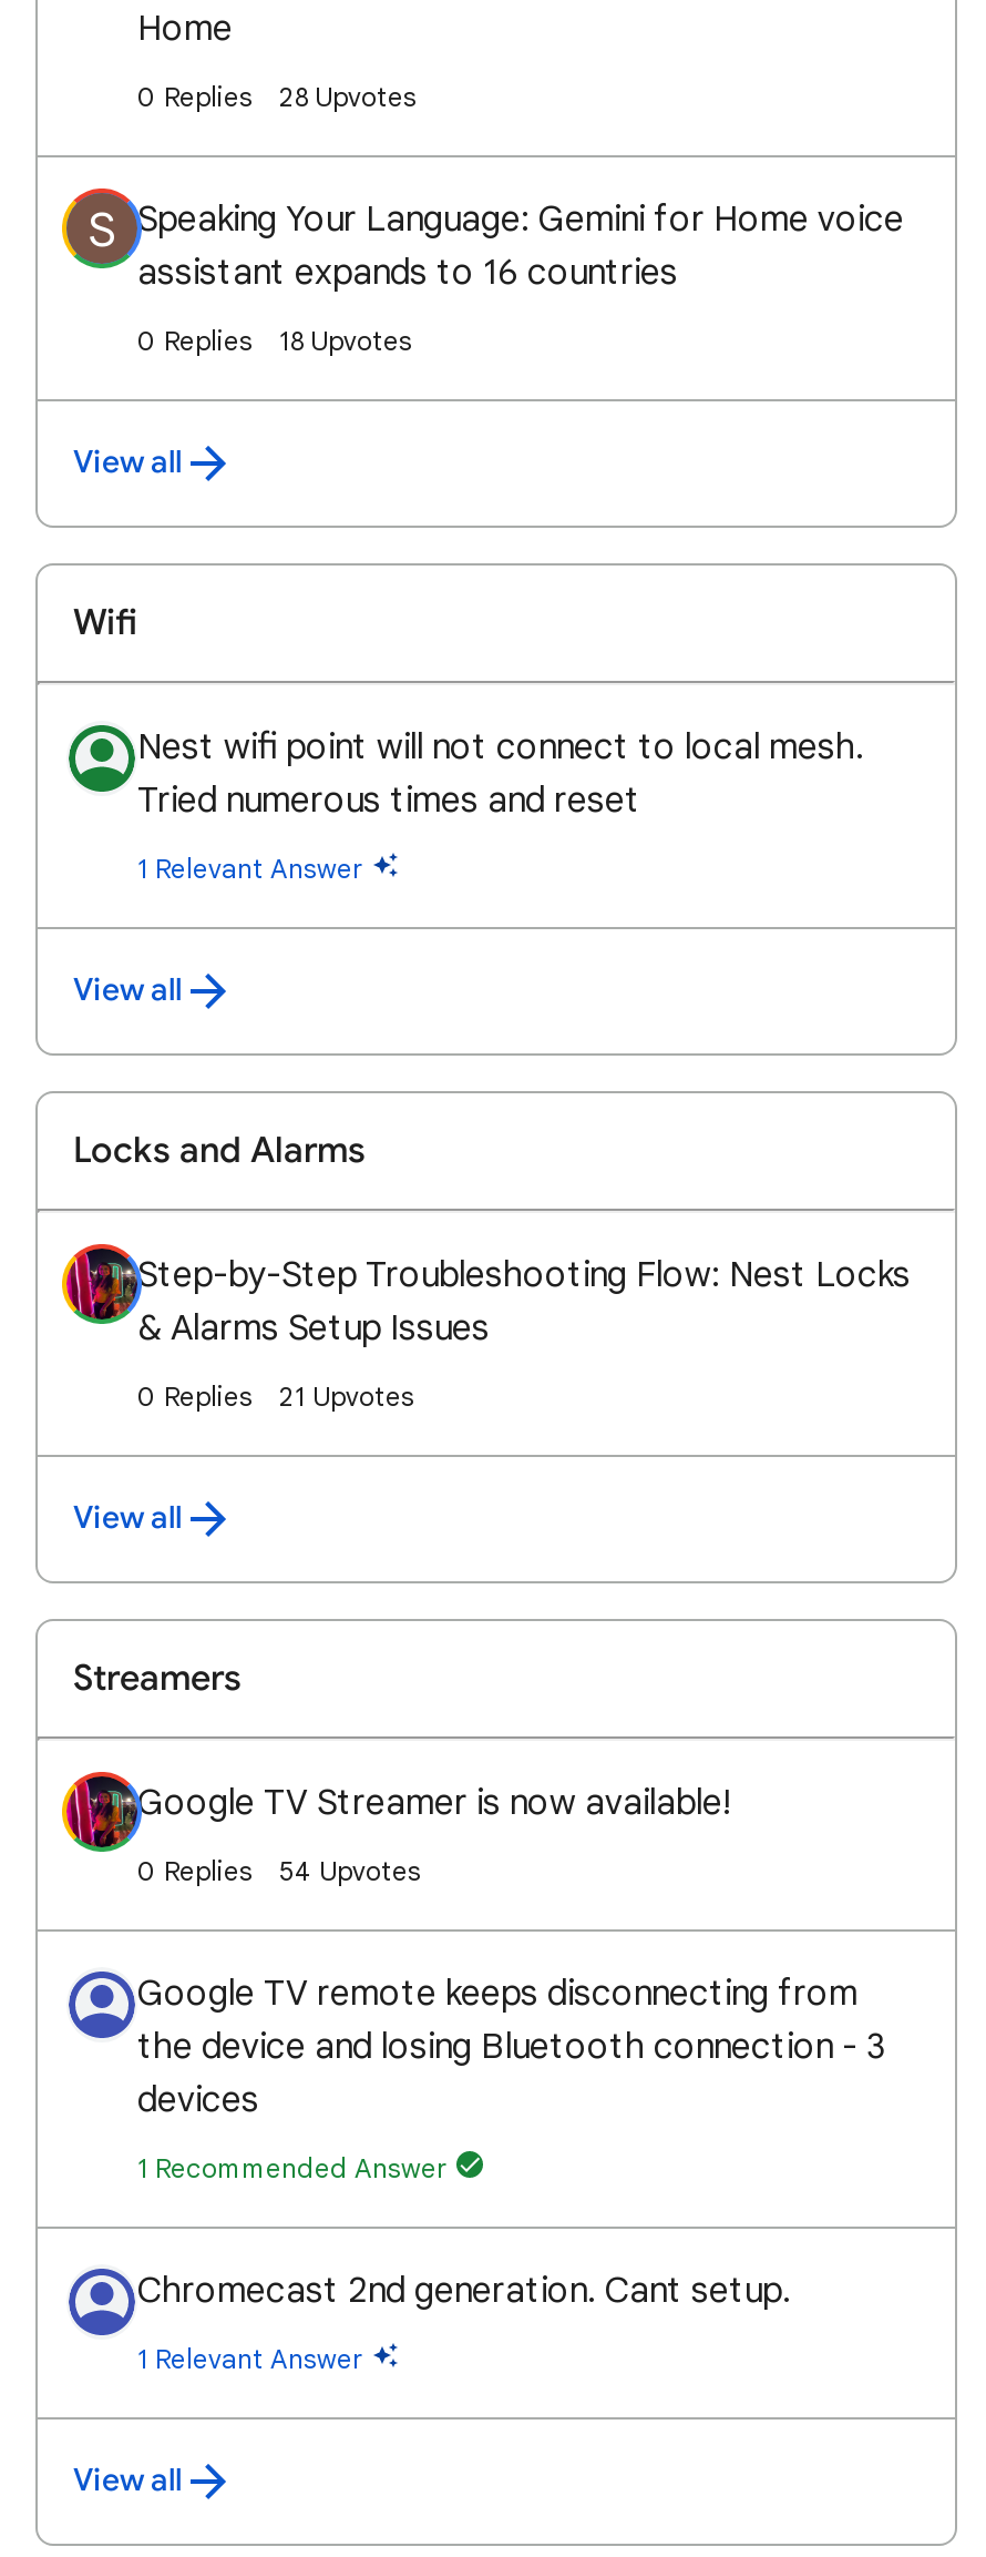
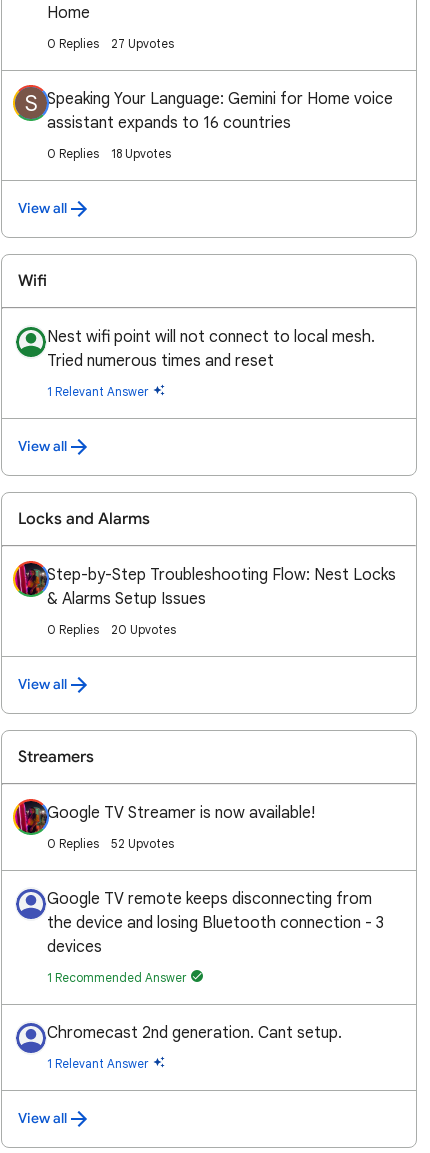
- 28 Upvotes
+ 27 Upvotes

- 21 Upvotes
+ 20 Upvotes

- 54 Upvotes
+ 52 Upvotes
